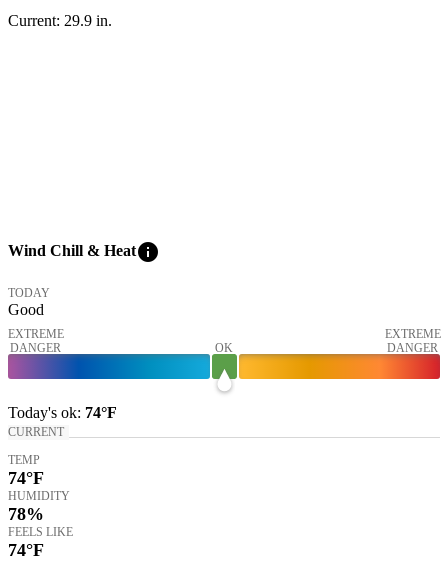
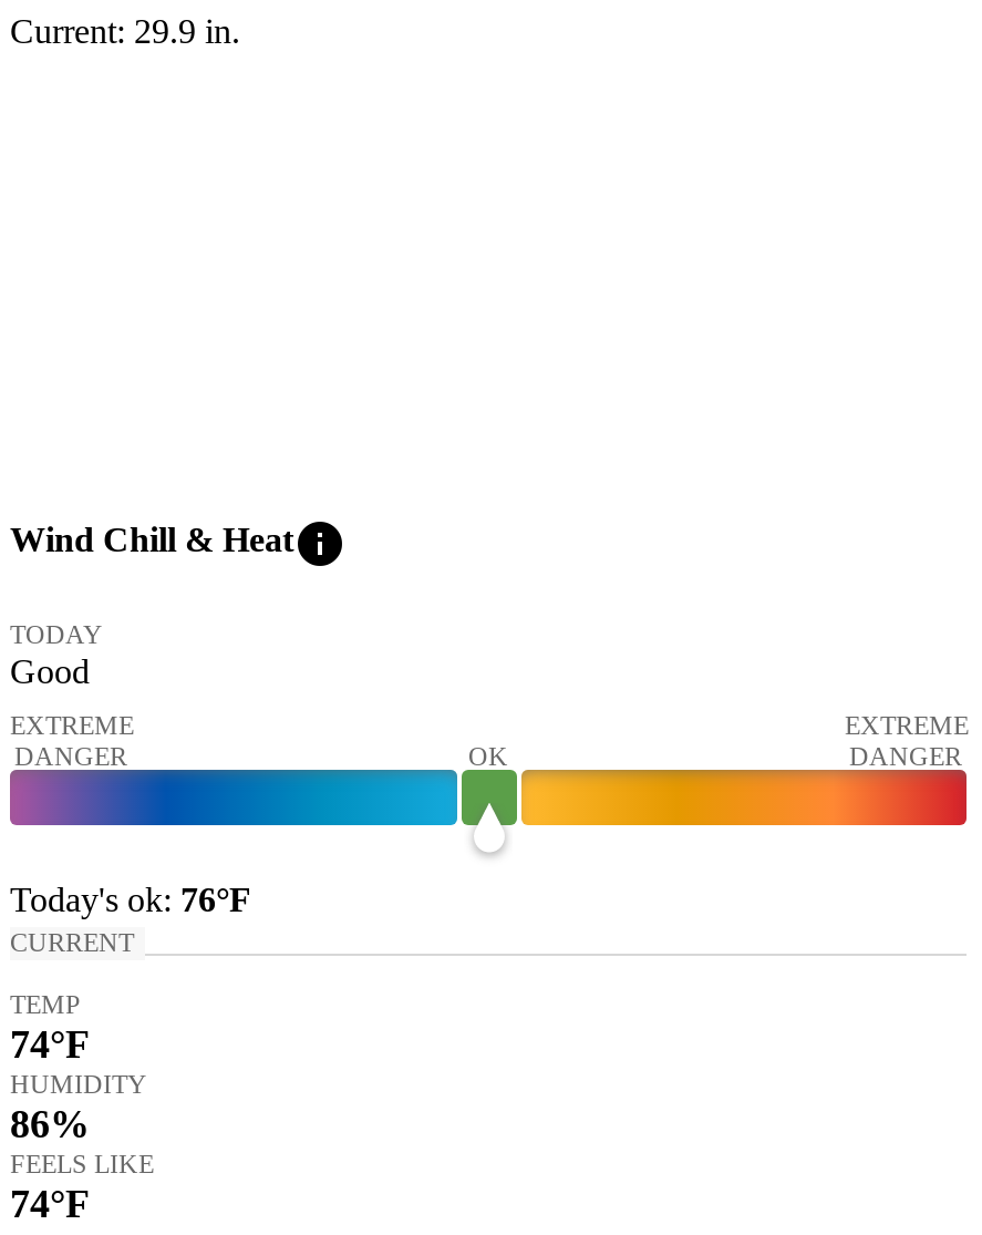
- Today's ok: 74°F
+ Today's ok: 76°F

- 78%
+ 86%
